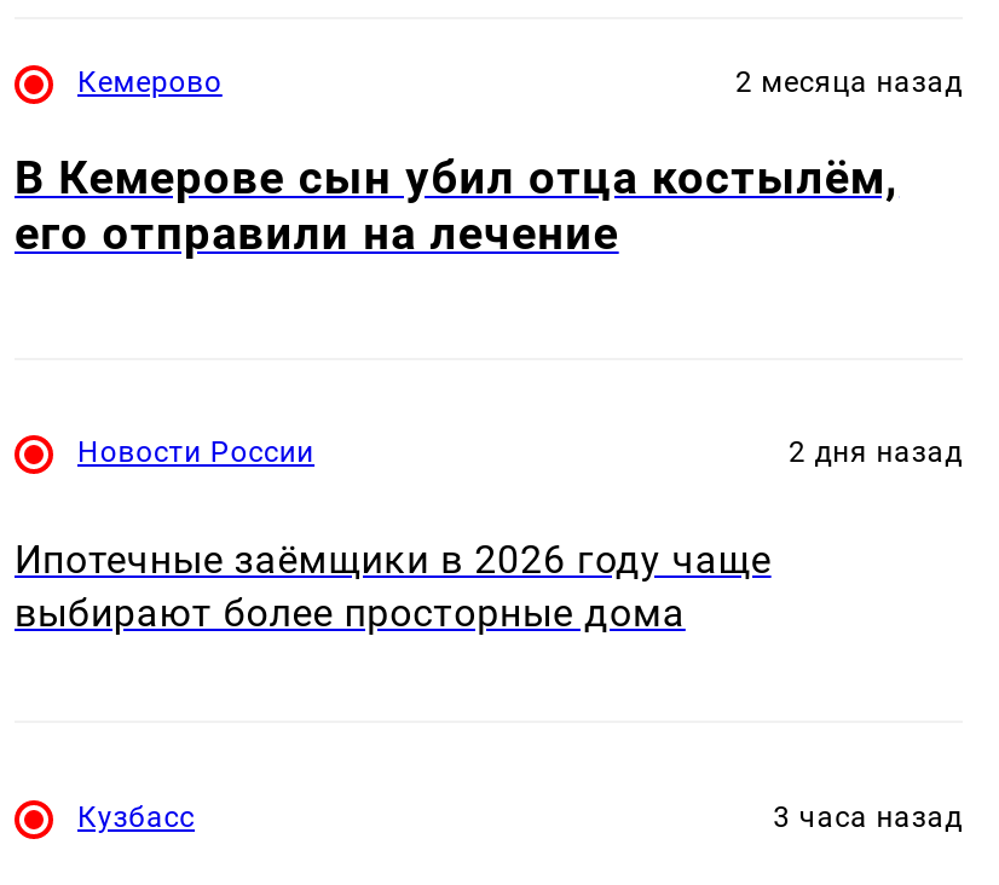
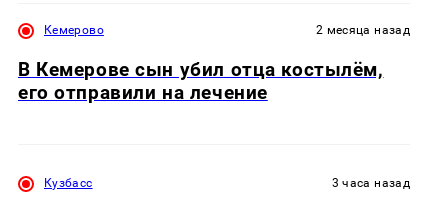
- Новости России
- 2 дня назад
- Ипотечные заёмщики в 2026 году чаще
- выбирают более просторные дома
